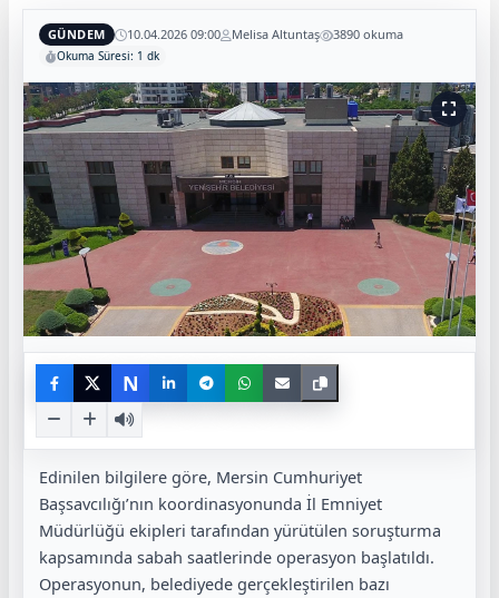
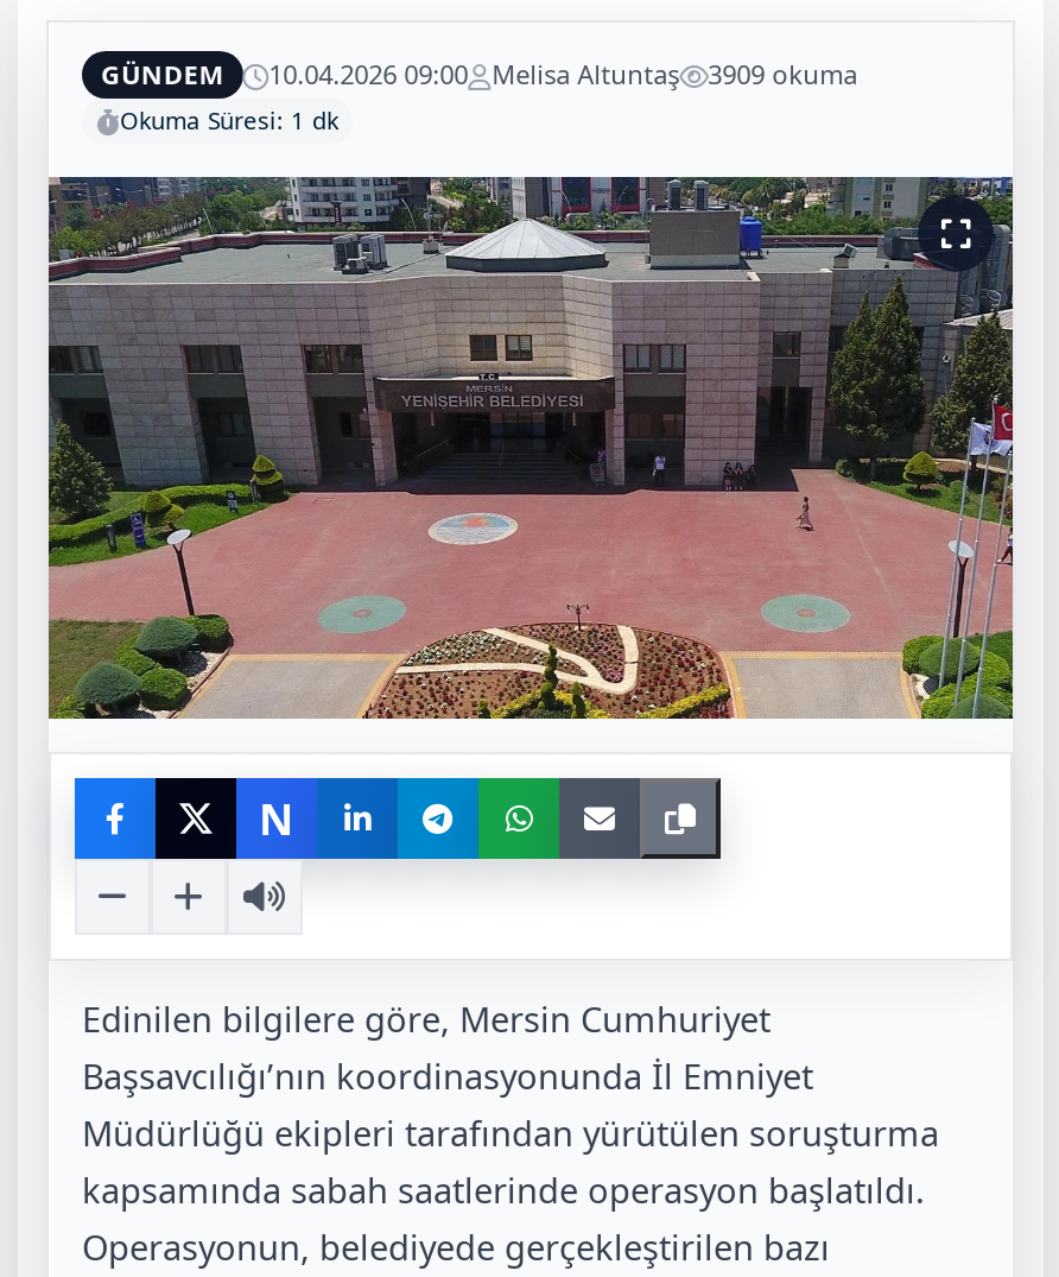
- GÜNDEM 10.04.2026 09:00 Melisa Altuntaş 3890 okuma
+ GÜNDEM 10.04.2026 09:00 Melisa Altuntaş 3909 okuma
